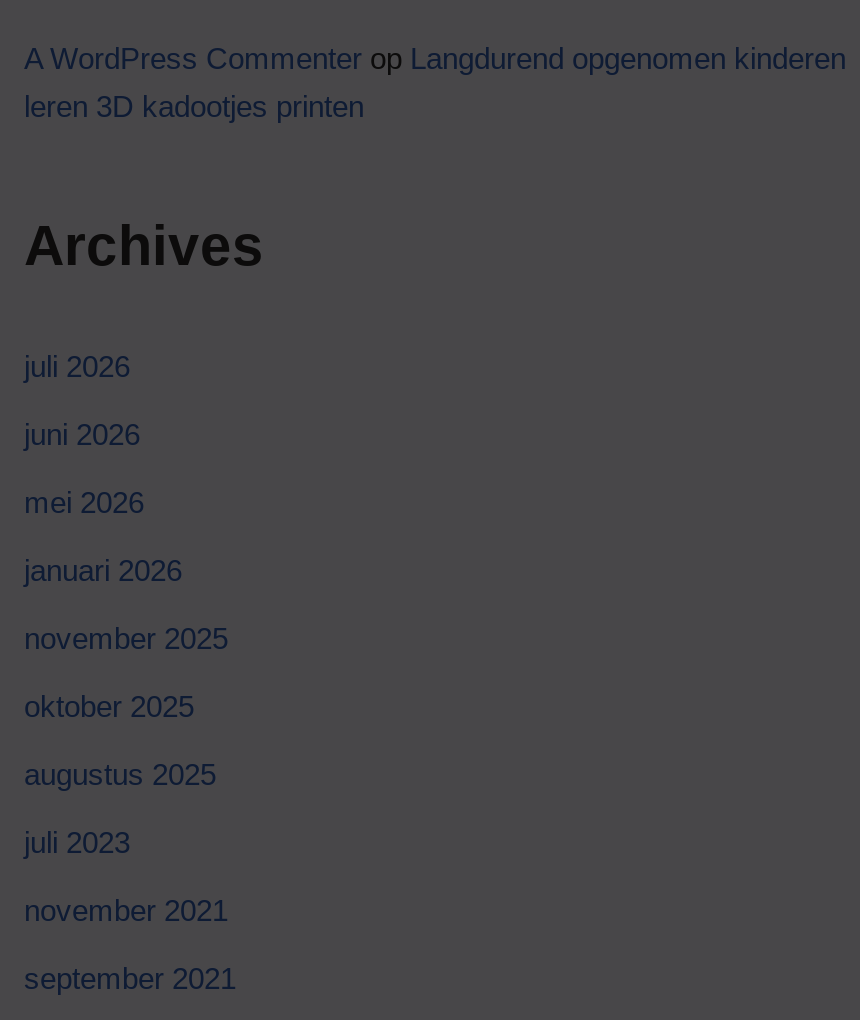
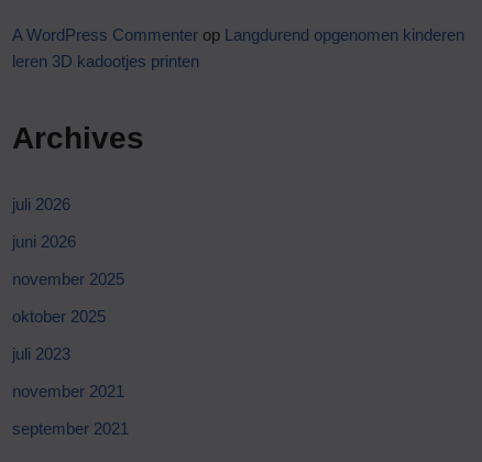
- mei 2026
- januari 2026

- augustus 2025
